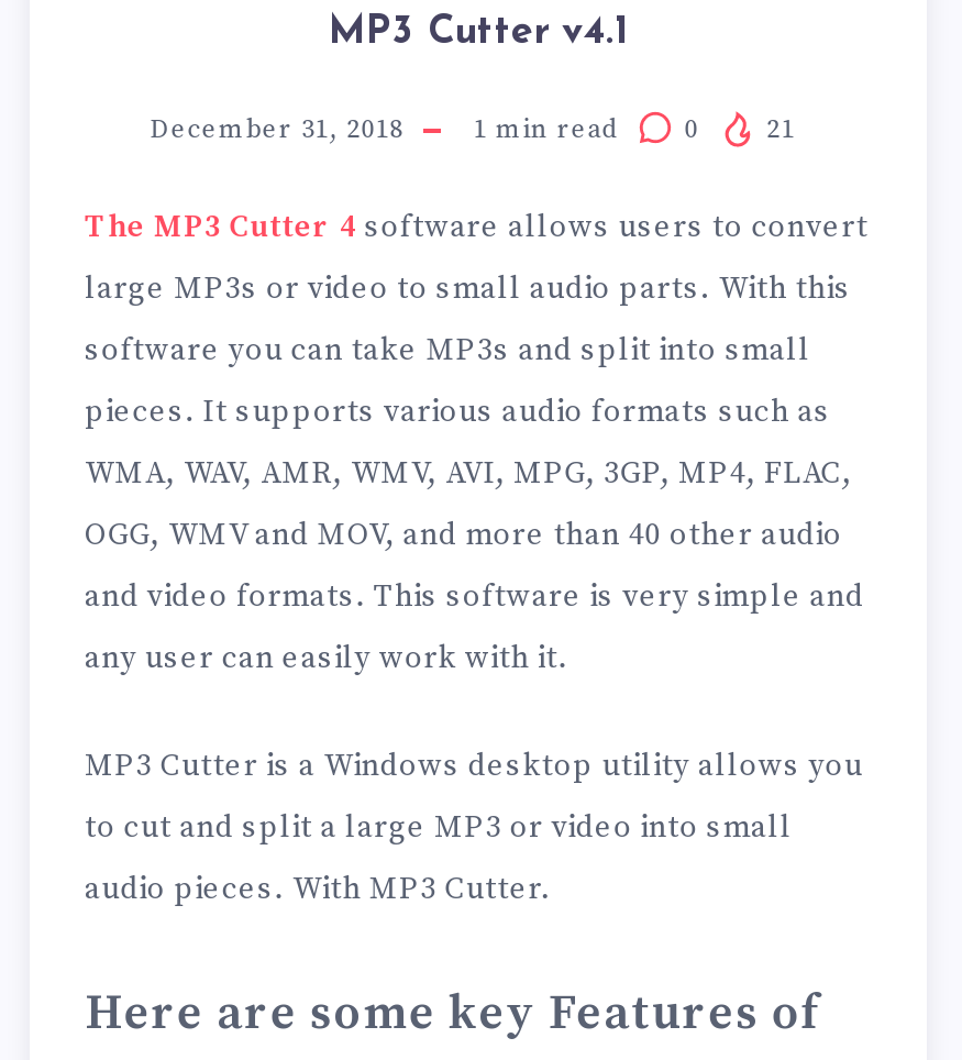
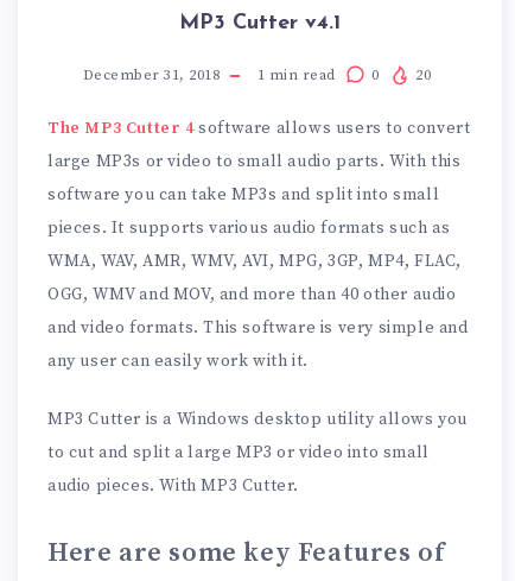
- 1 min read 0 21
+ 1 min read 0 20
